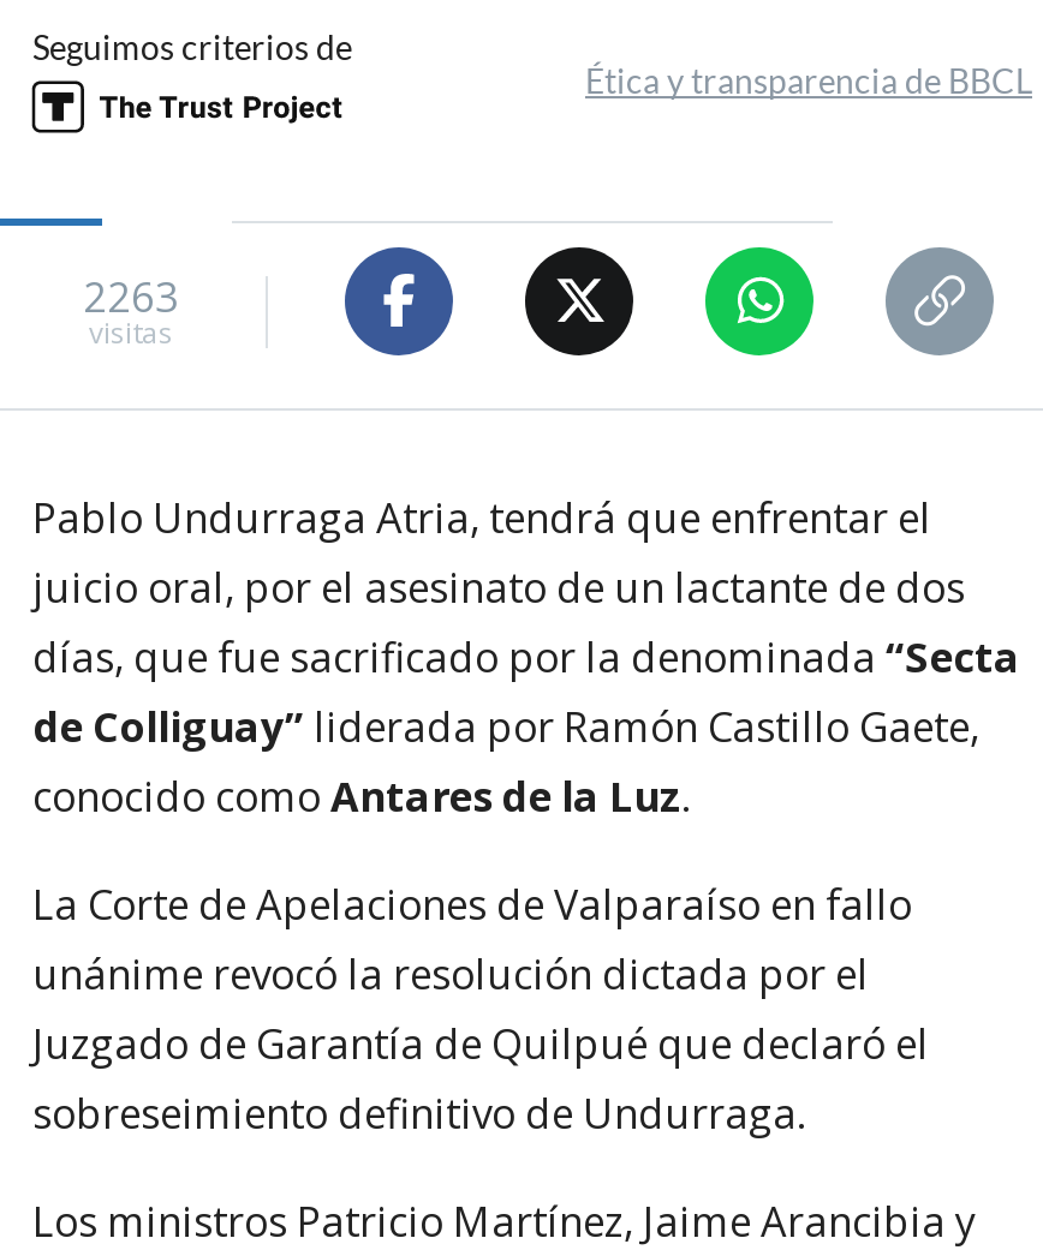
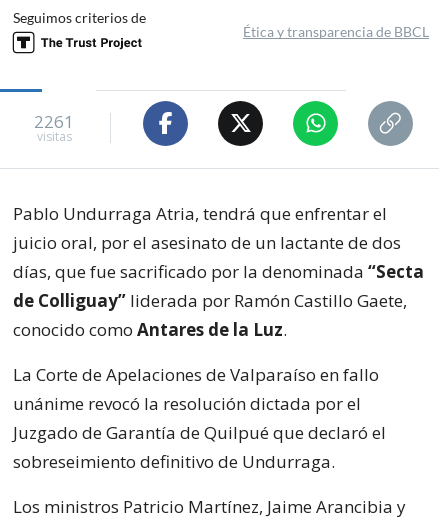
- 2263
+ 2261
